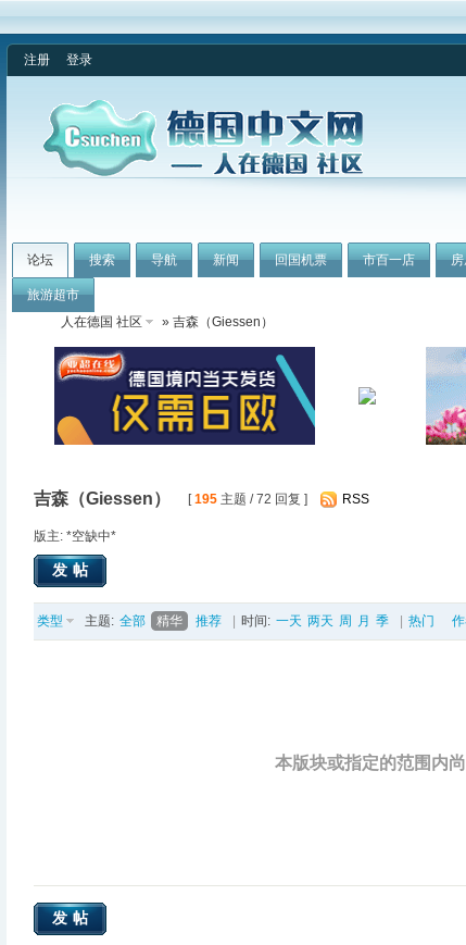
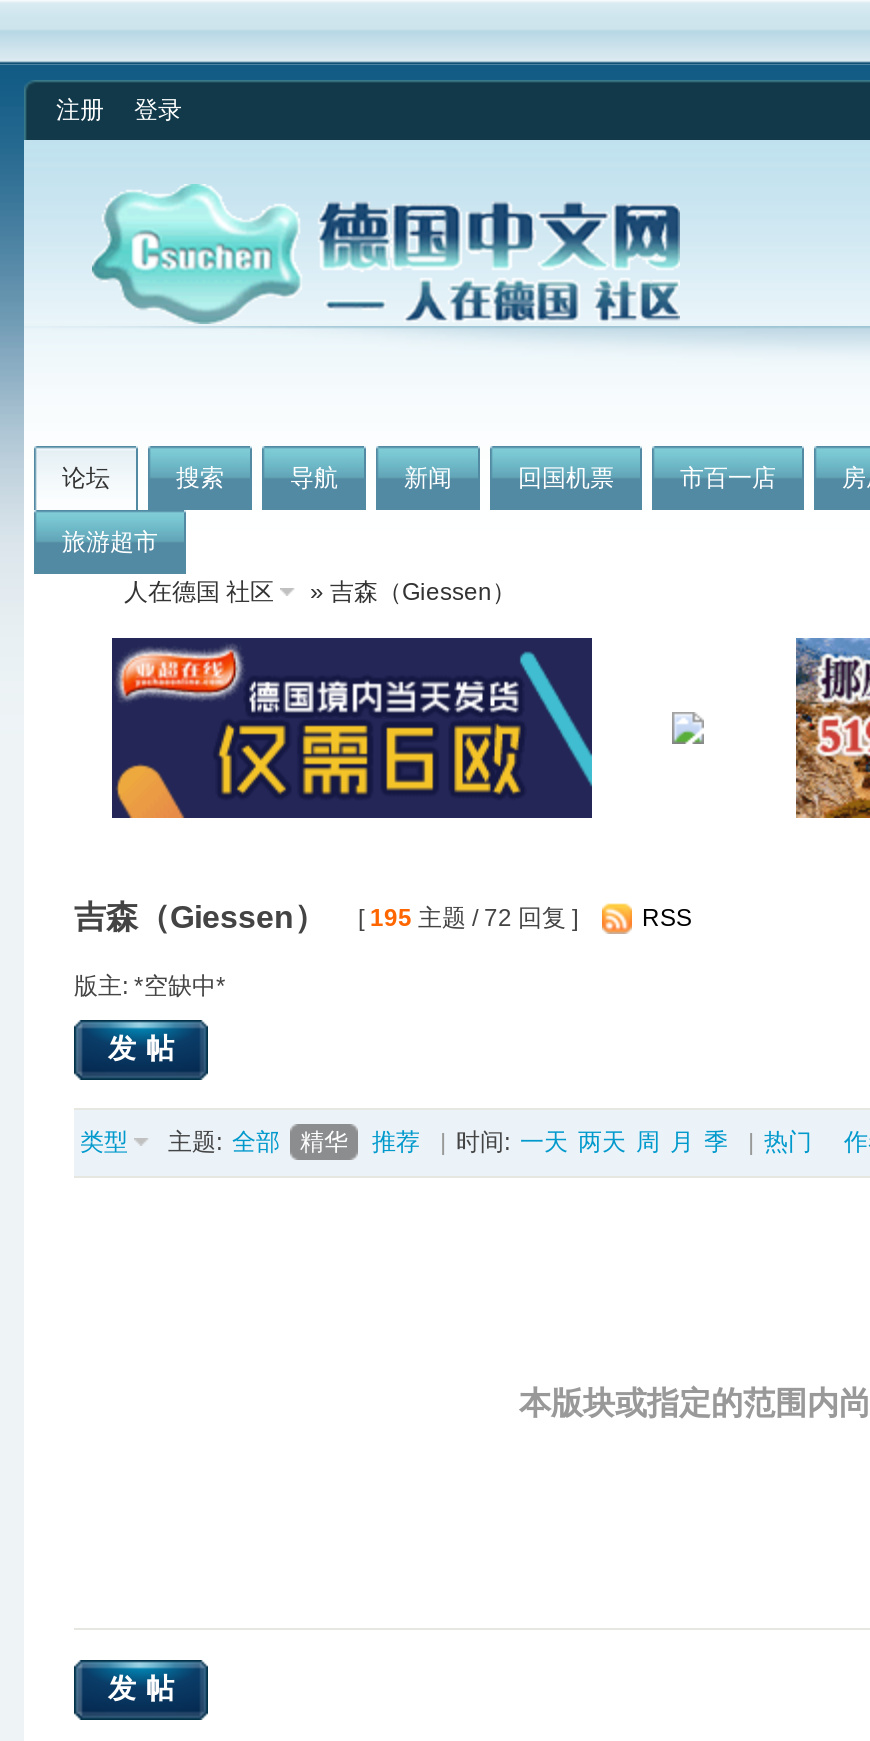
- [image]
+ [image]
